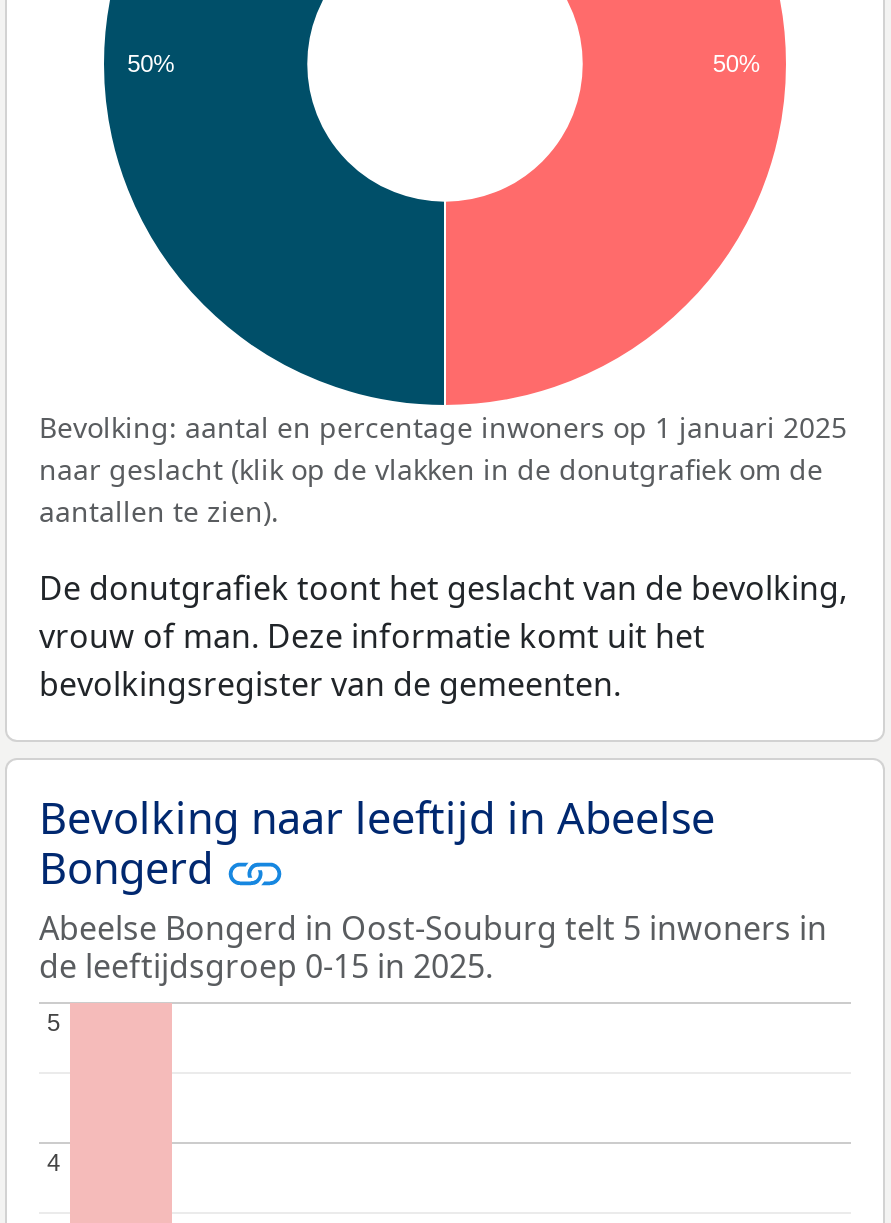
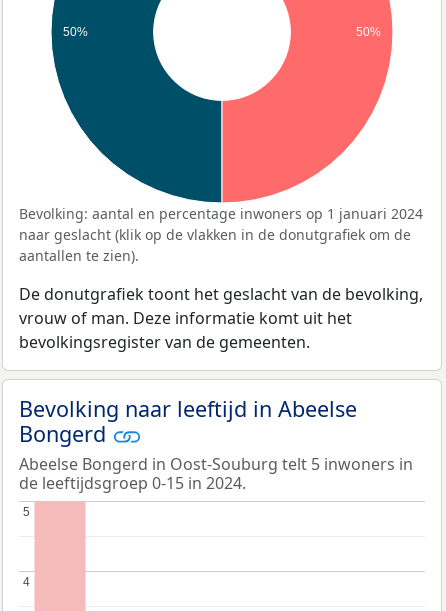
- Bevolking: aantal en percentage inwoners op 1 januari 2025
+ Bevolking: aantal en percentage inwoners op 1 januari 2024

- de leeftijdsgroep 0-15 in 2025.
+ de leeftijdsgroep 0-15 in 2024.
